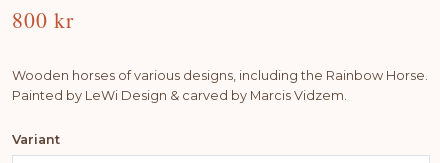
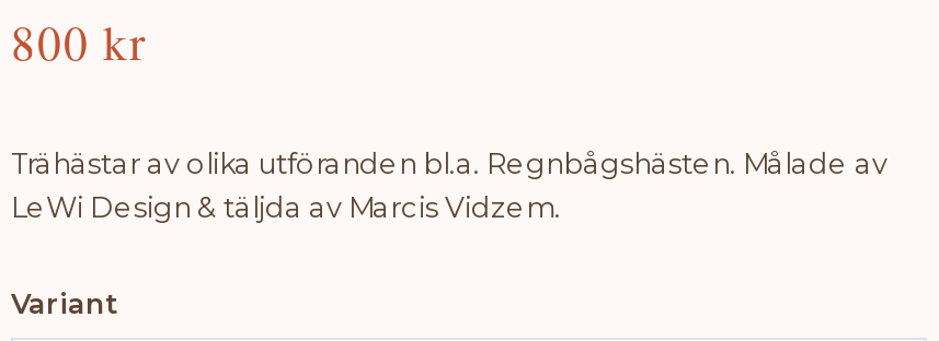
- Wooden horses of various designs, including the Rainbow Horse.
- Painted by LeWi Design & carved by Marcis Vidzem.
+ Trähästar av olika utföranden bl.a. Regnbågshästen. Målade av
+ LeWi Design & täljda av Marcis Vidzem.
